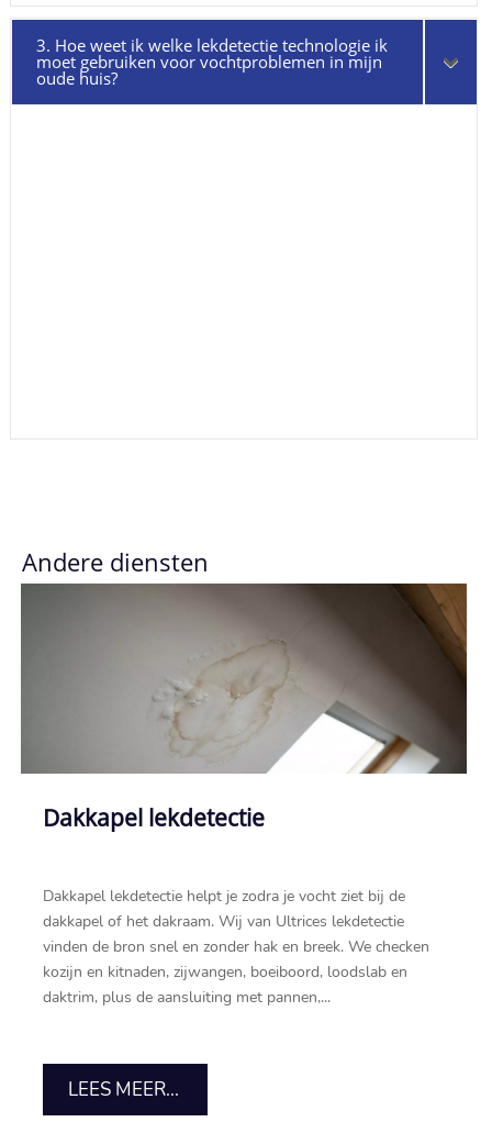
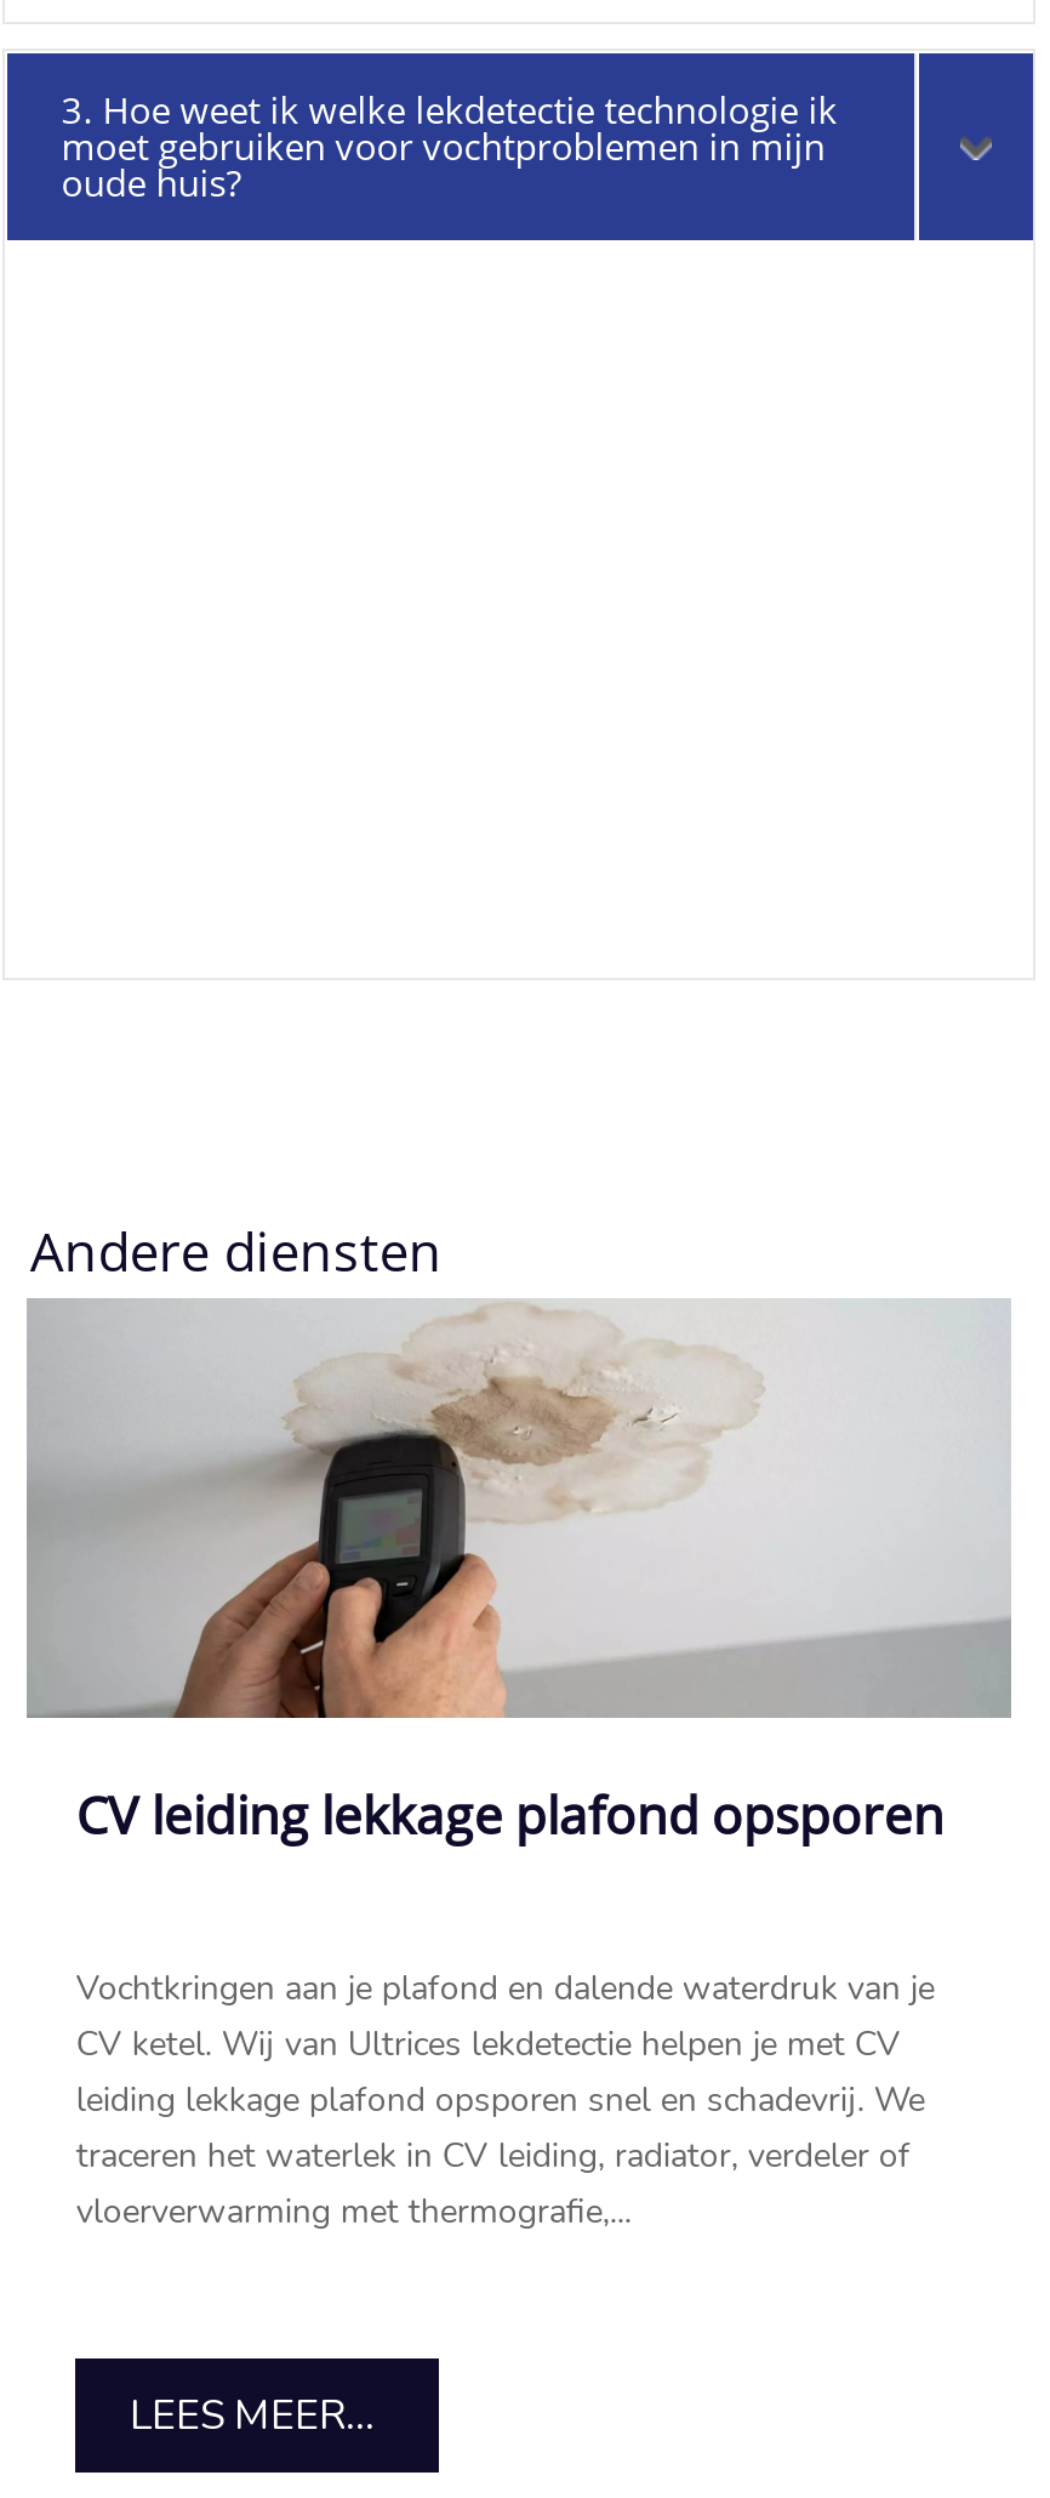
- [image]
- Dakkapel lekdetectie
+ [image]
+ CV leiding lekkage plafond opsporen

- Dakkapel lekdetectie helpt je zodra je vocht ziet bij de
- dakkapel of het dakraam. Wij van Ultrices lekdetectie
- vinden de bron snel en zonder hak en breek. We checken
- kozijn en kitnaden, zijwangen, boeiboord, loodslab en
- daktrim, plus de aansluiting met pannen,...
+ Vochtkringen aan je plafond en dalende waterdruk van je
+ CV ketel. Wij van Ultrices lekdetectie helpen je met CV
+ leiding lekkage plafond opsporen snel en schadevrij. We
+ traceren het waterlek in CV leiding, radiator, verdeler of
+ vloerverwarming met thermografie,...
